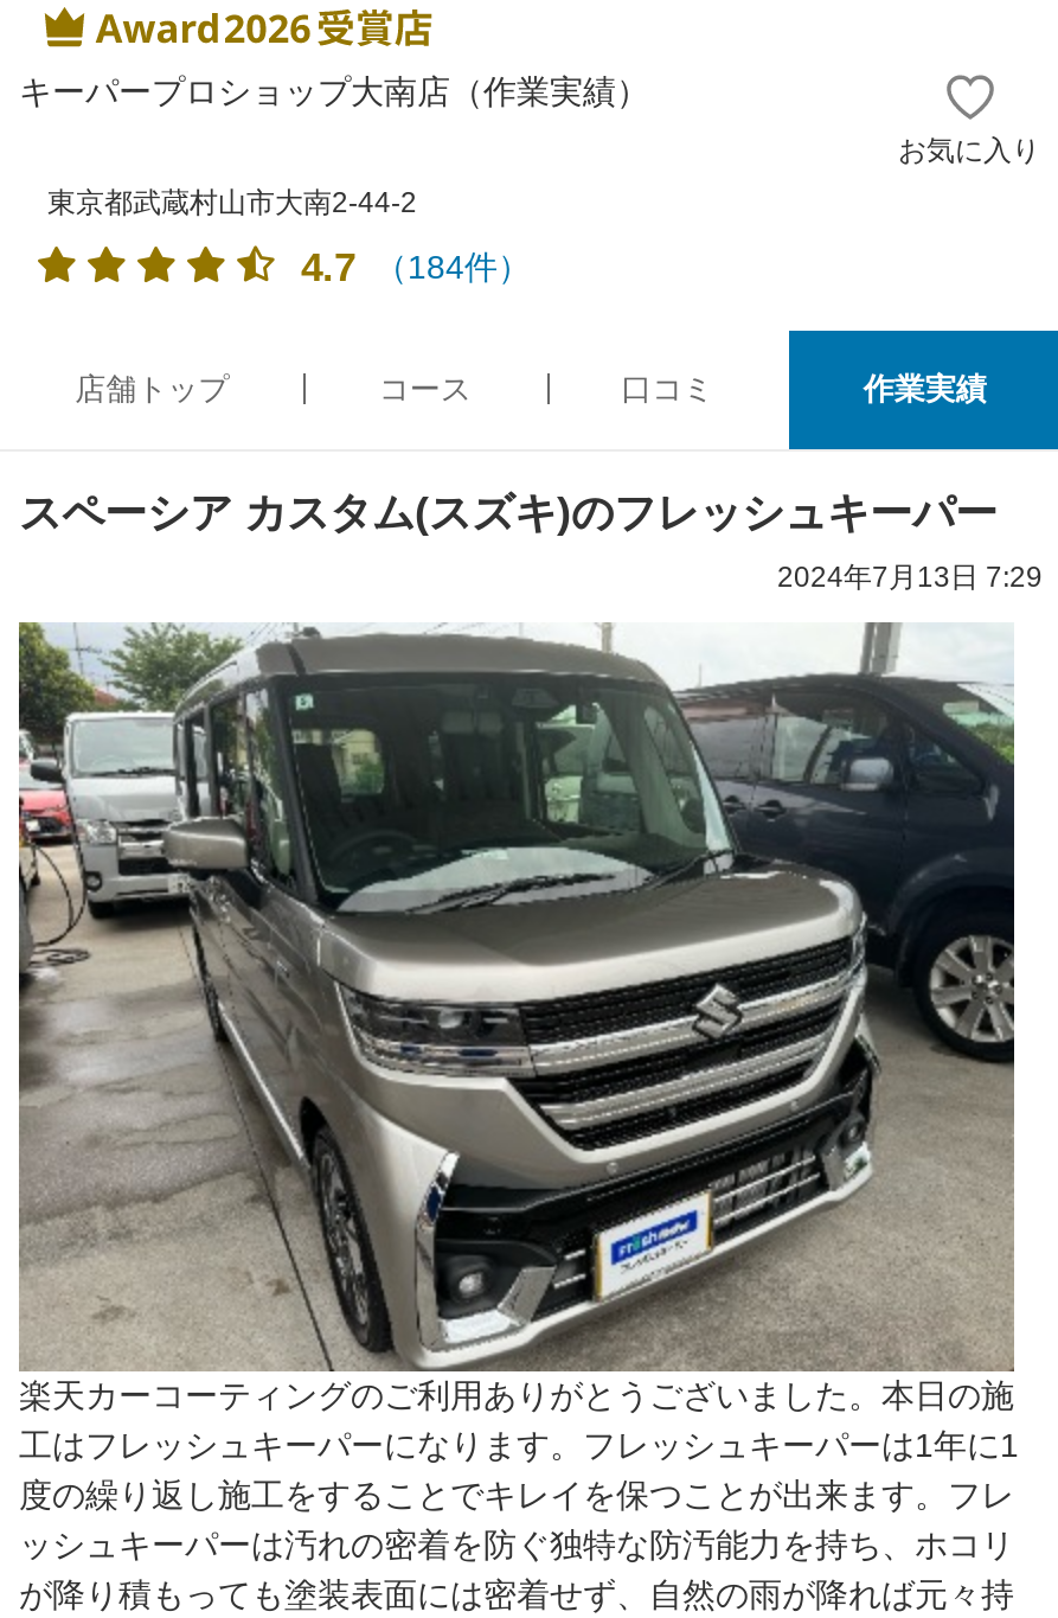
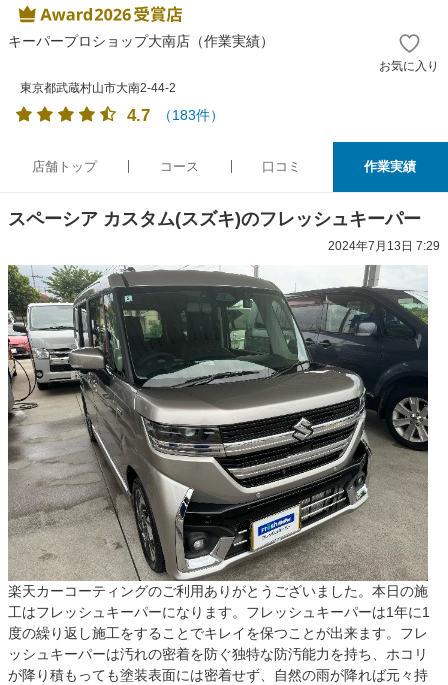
- 4.7 （184件）
+ 4.7 （183件）
